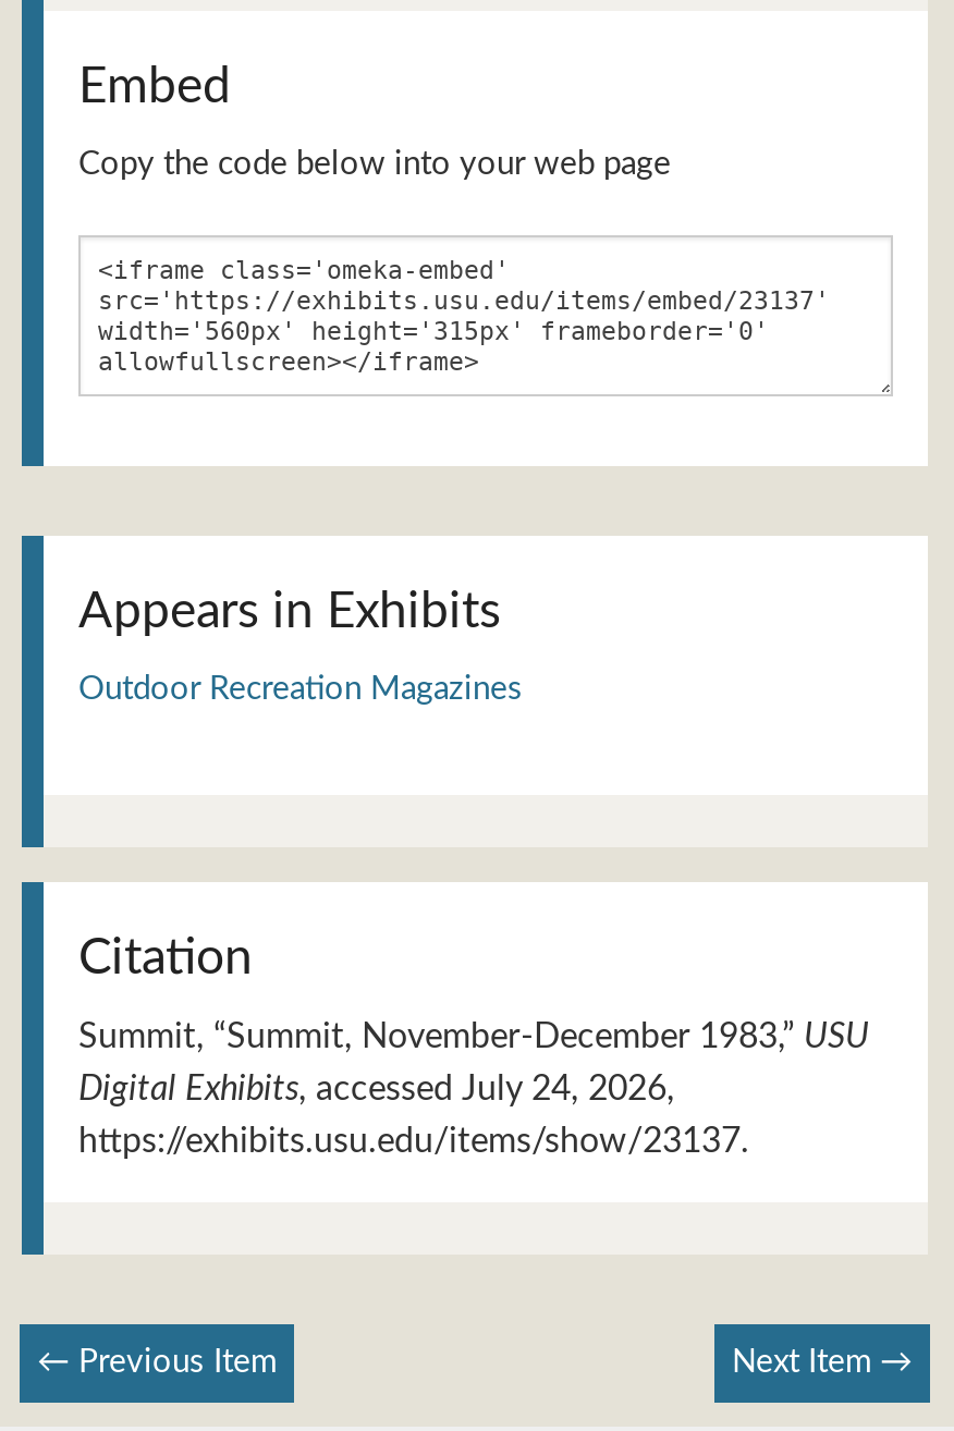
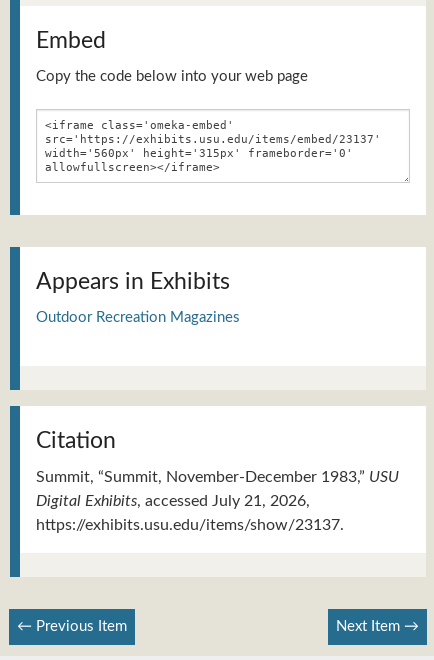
- Digital Exhibits, accessed July 24, 2026,
+ Digital Exhibits, accessed July 21, 2026,
